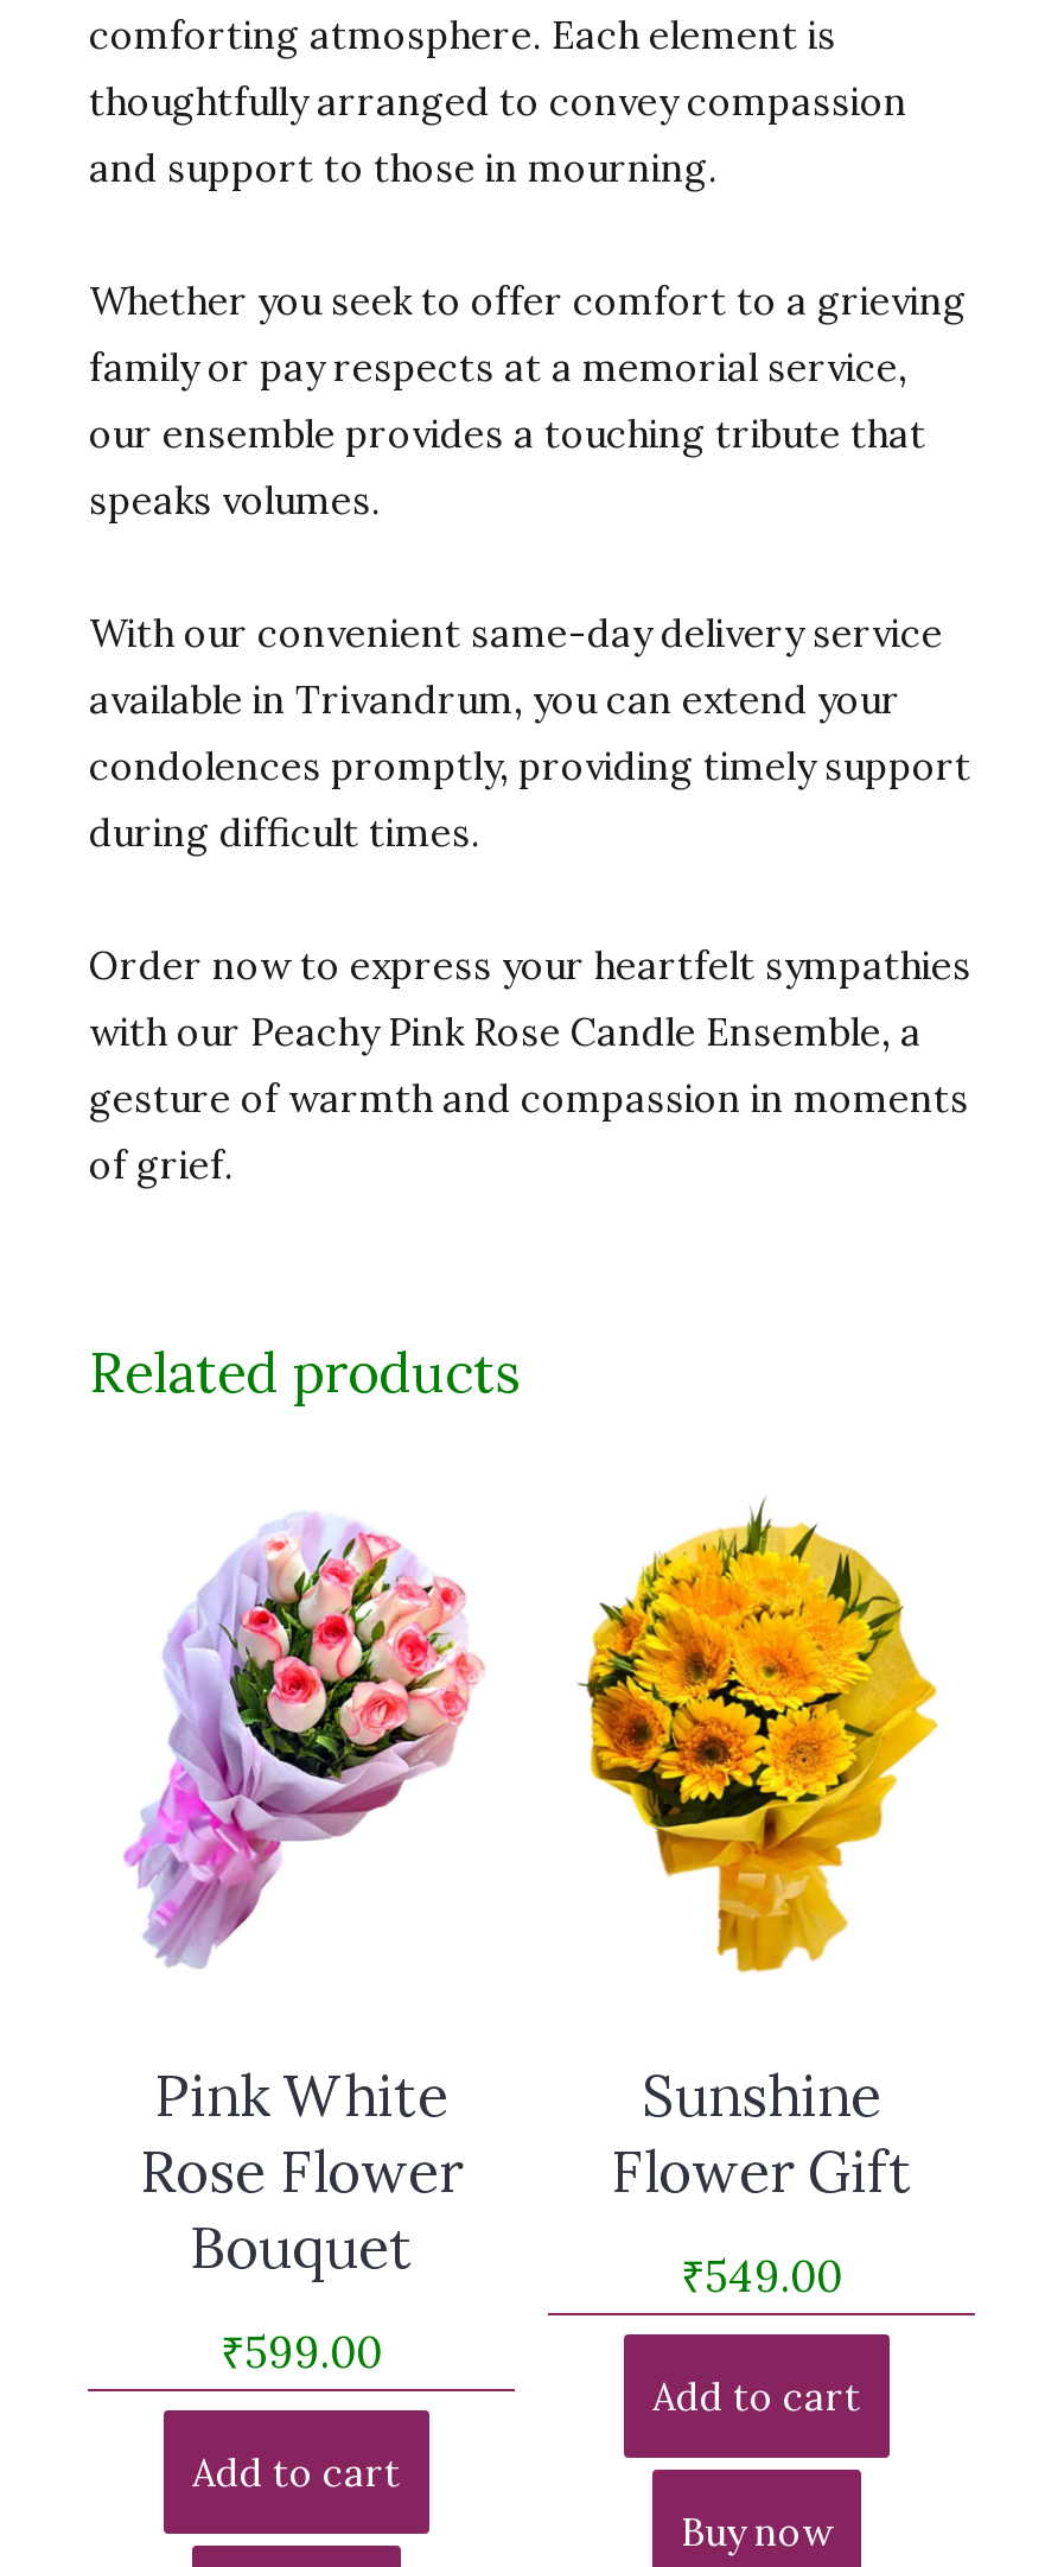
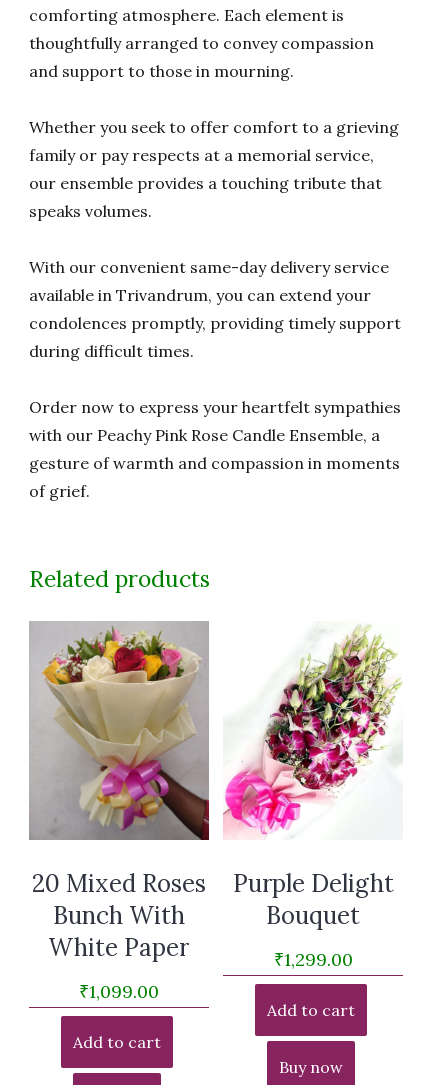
- [image]
- Pink White
- Rose Flower
- Bouquet
+ [image]
+ 20 Mixed Roses
+ Bunch With
+ White Paper

- [image]
- Sunshine
- Flower Gift
+ [image]
+ Purple Delight
+ Bouquet

- ₹549.00
+ ₹1,299.00

- ₹599.00
+ ₹1,099.00
